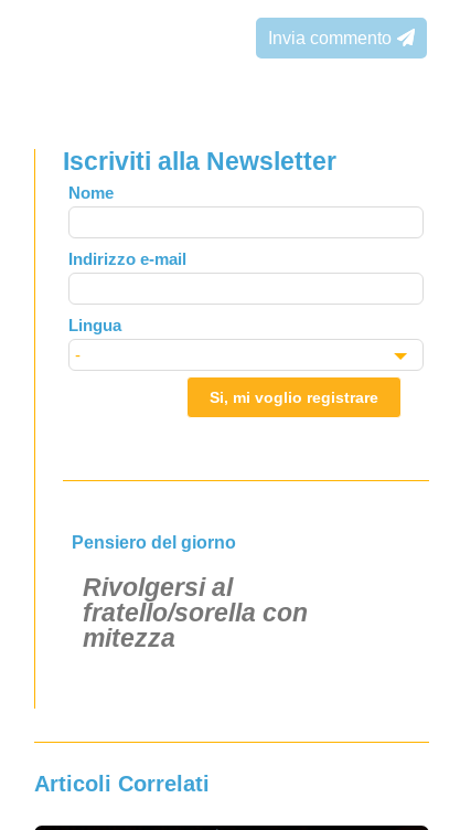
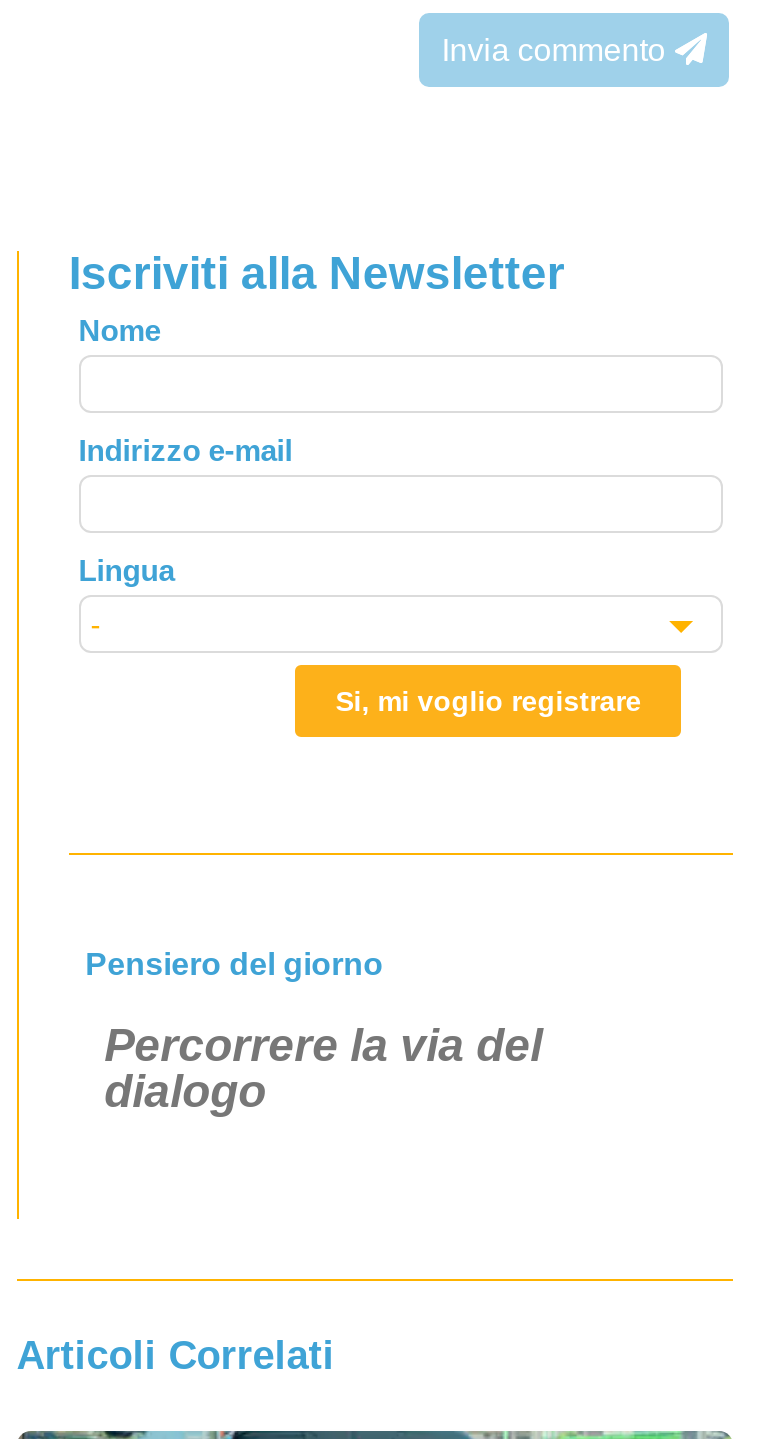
- Rivolgersi al
- fratello/sorella con
- mitezza
+ Percorrere la via del
+ dialogo
